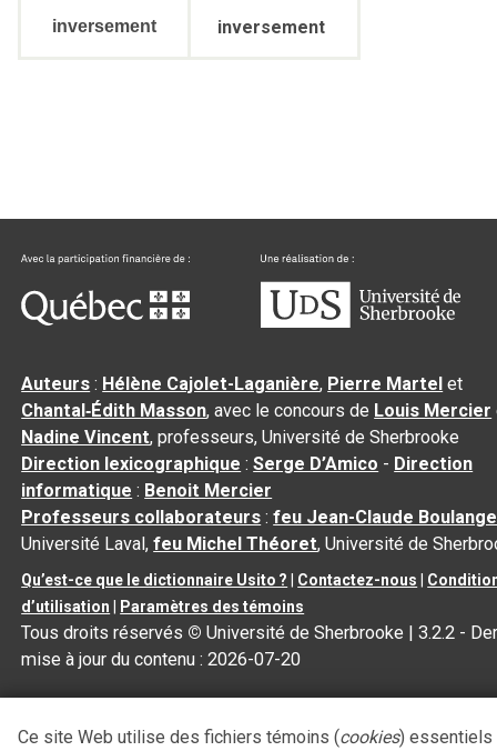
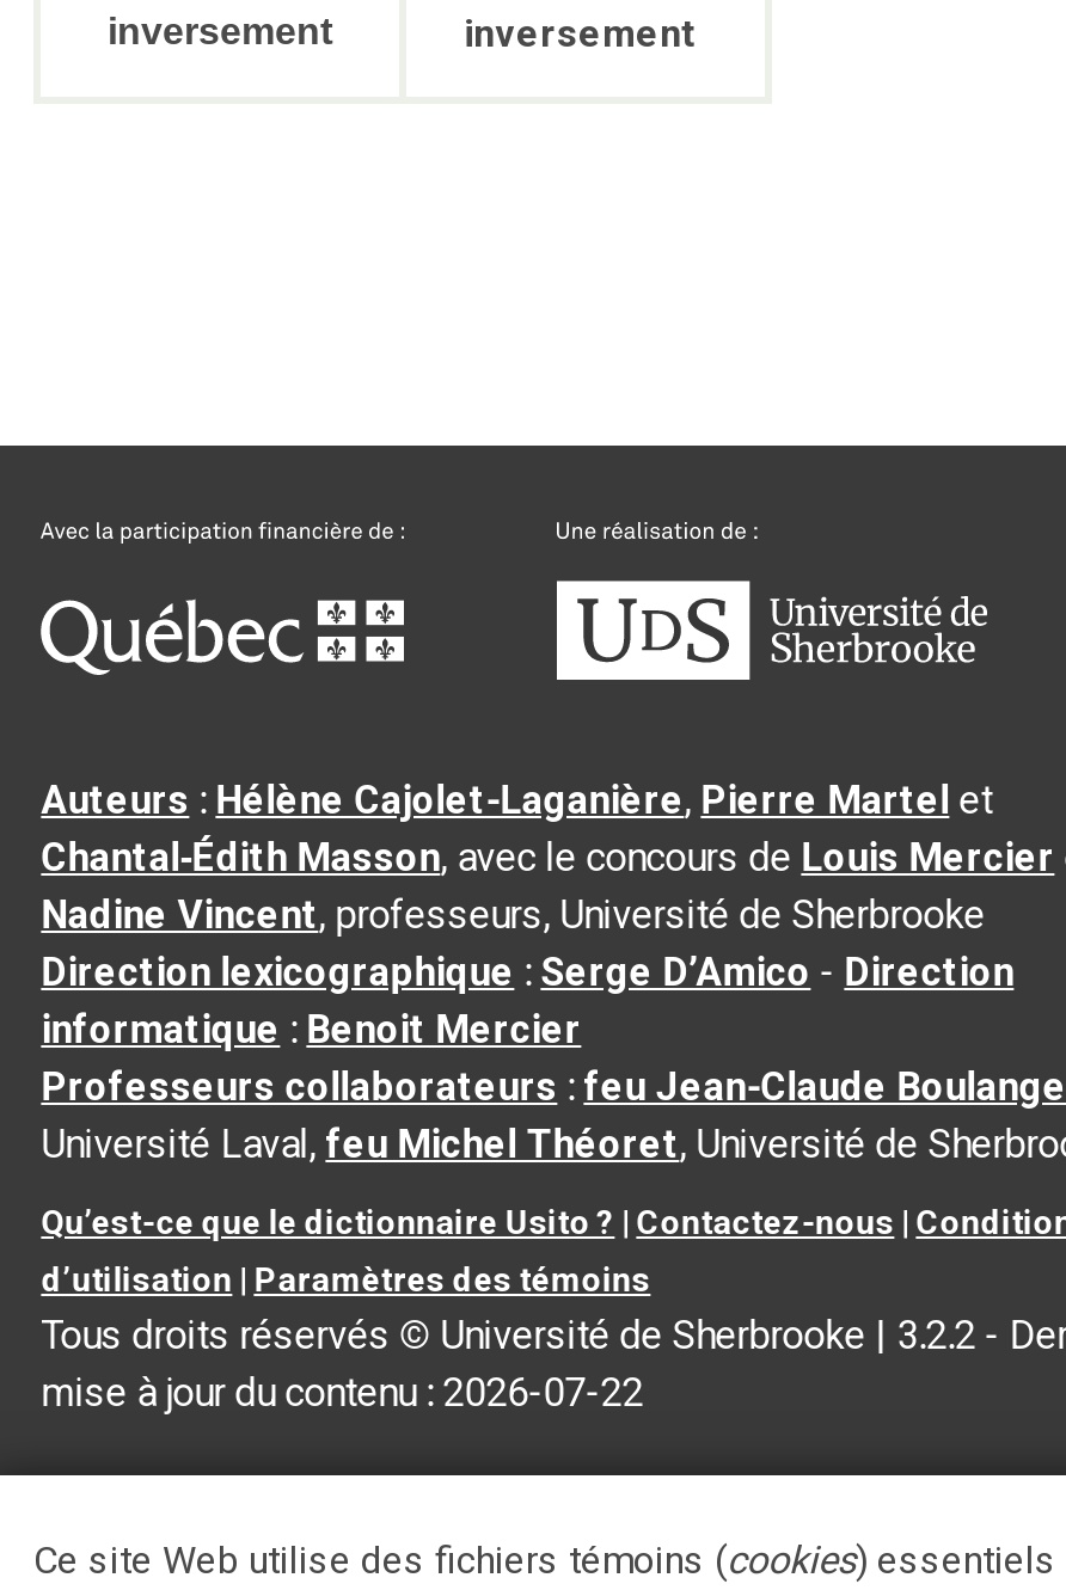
- mise à jour du contenu : 2026-07-20
+ mise à jour du contenu : 2026-07-22
